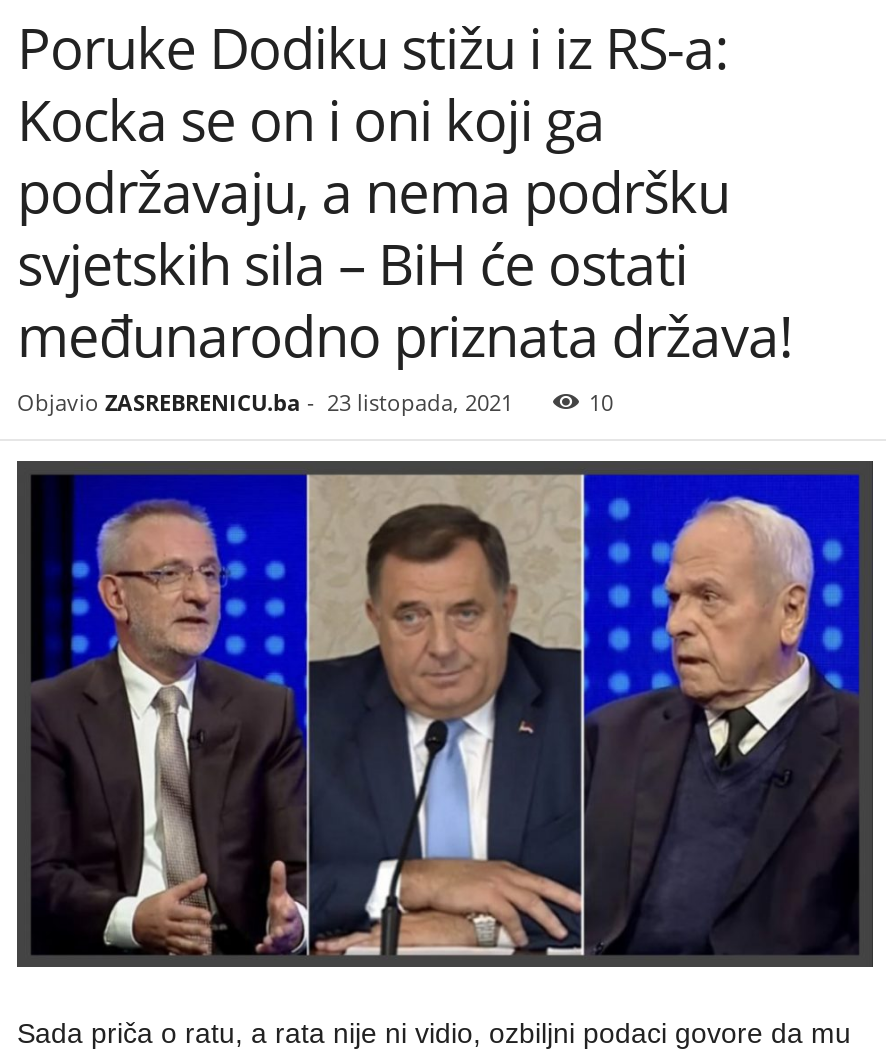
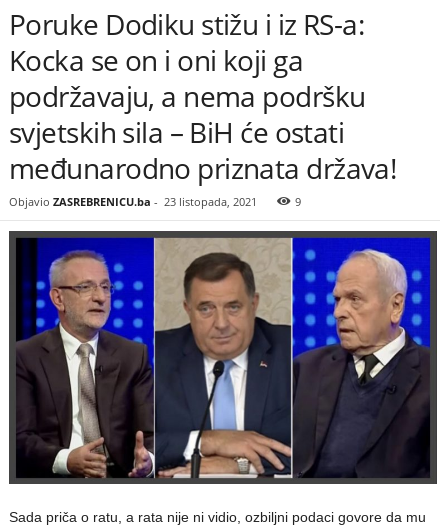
- 10
+ 9
